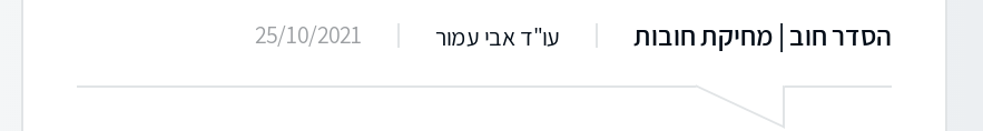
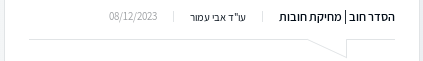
- 25/10/2021
+ 08/12/2023
